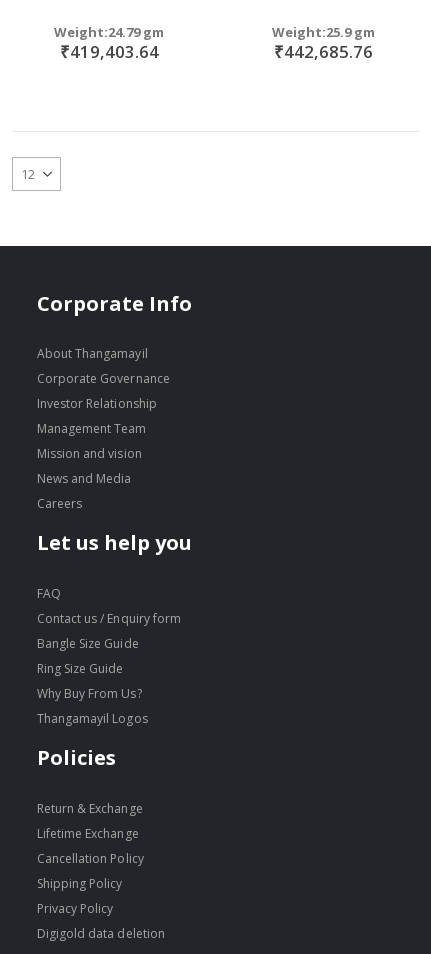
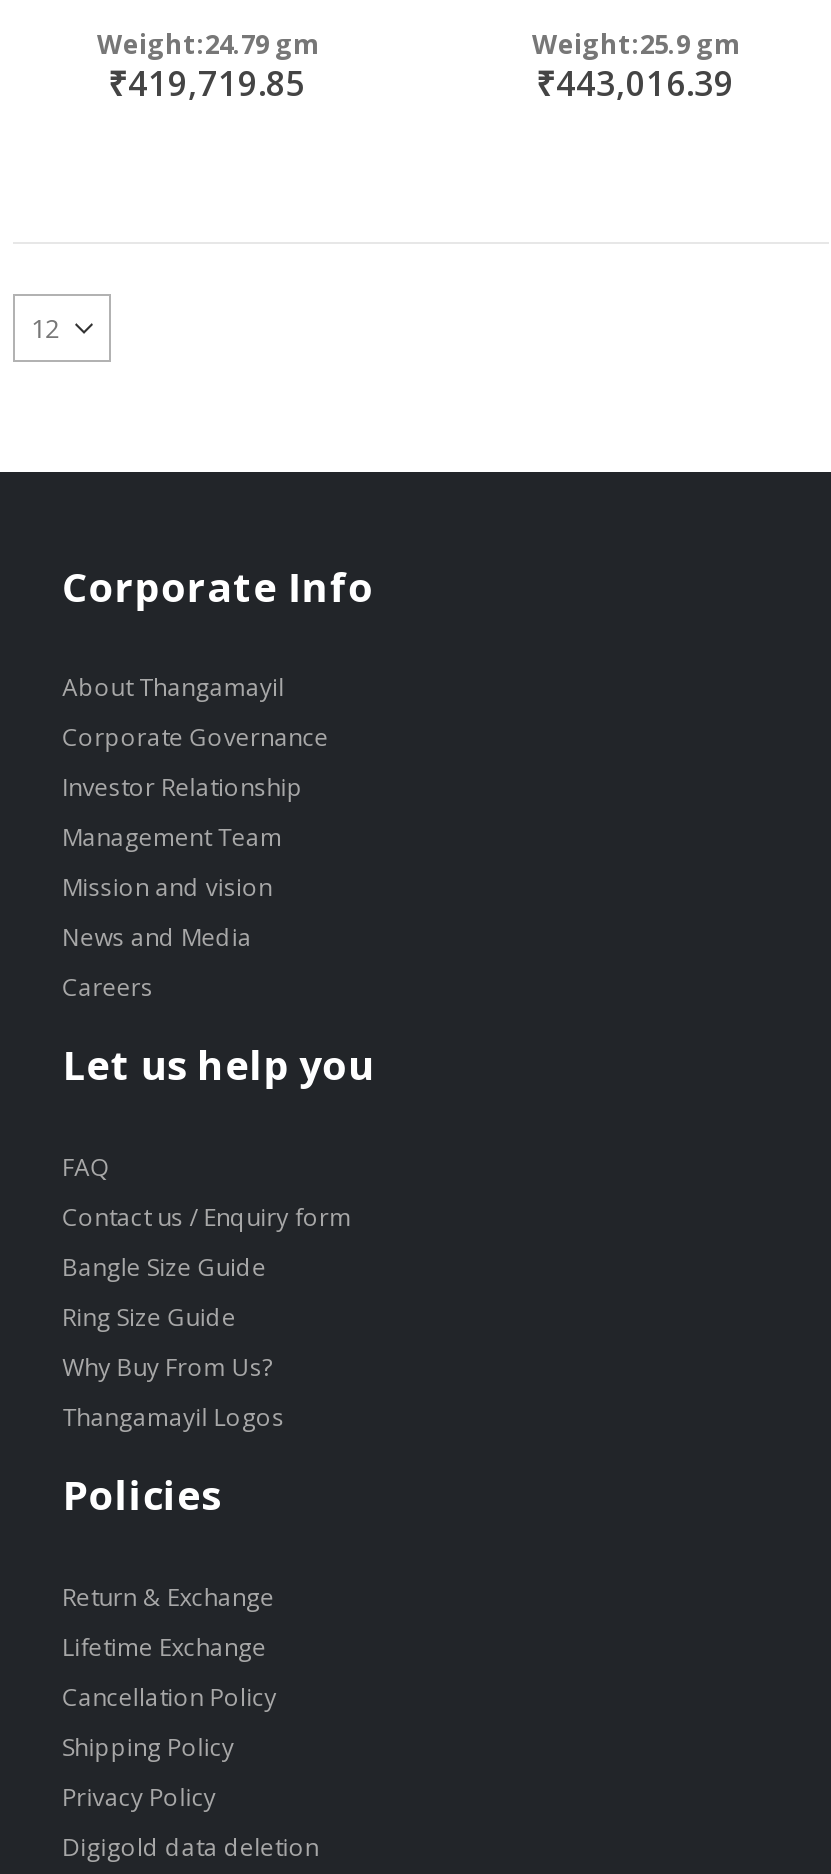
- ₹419,403.64
+ ₹419,719.85

- ₹442,685.76
+ ₹443,016.39
